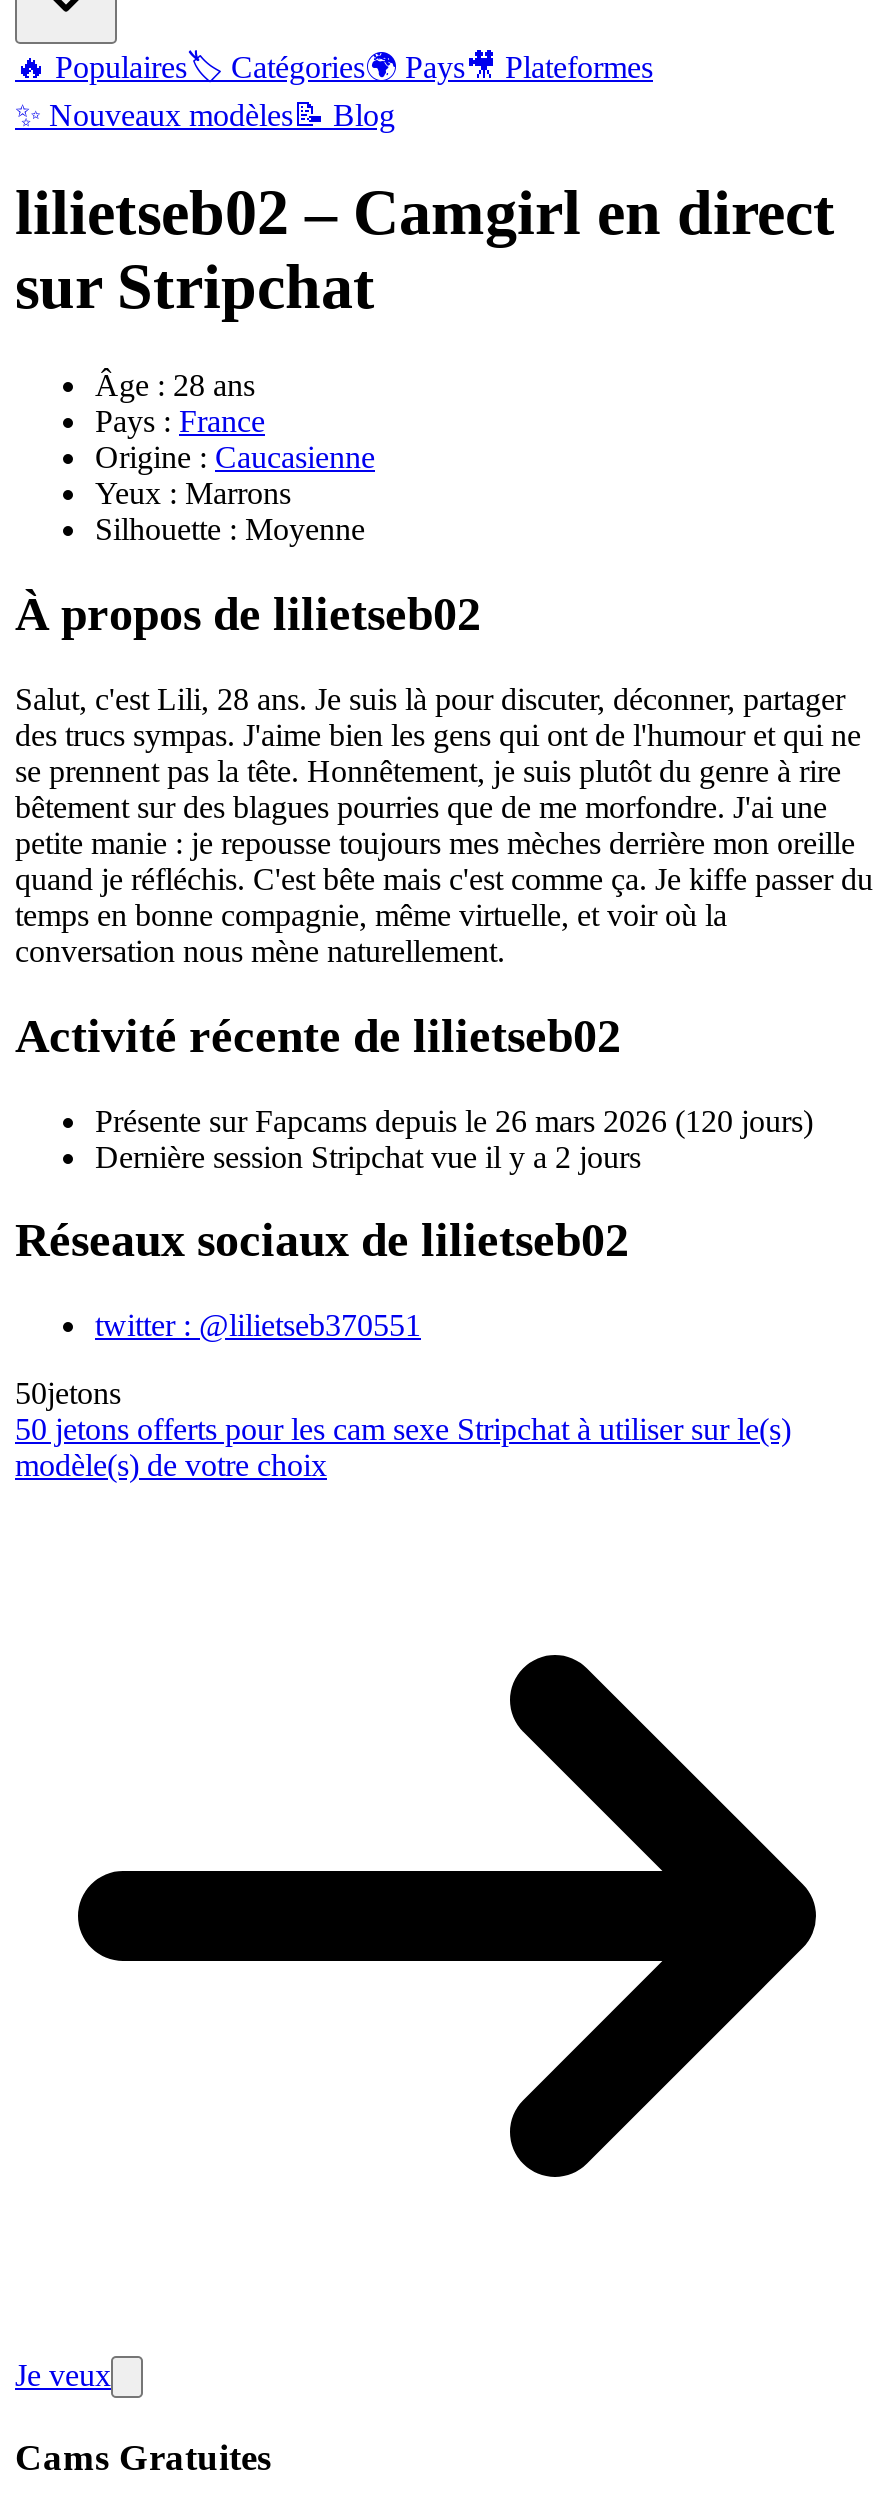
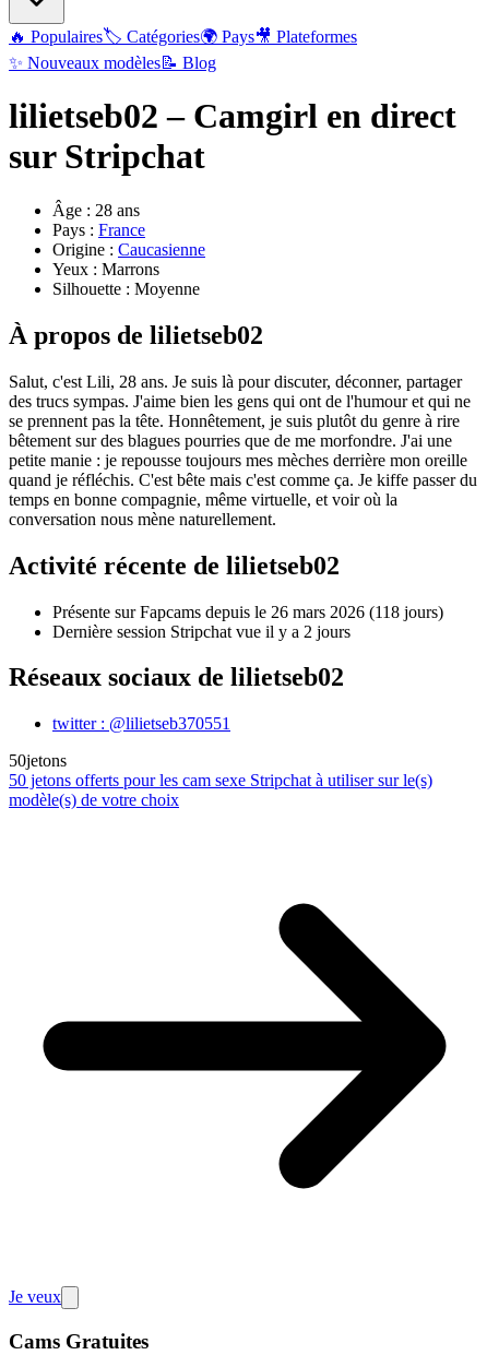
- Présente sur Fapcams depuis le 26 mars 2026 (120 jours)
+ Présente sur Fapcams depuis le 26 mars 2026 (118 jours)
